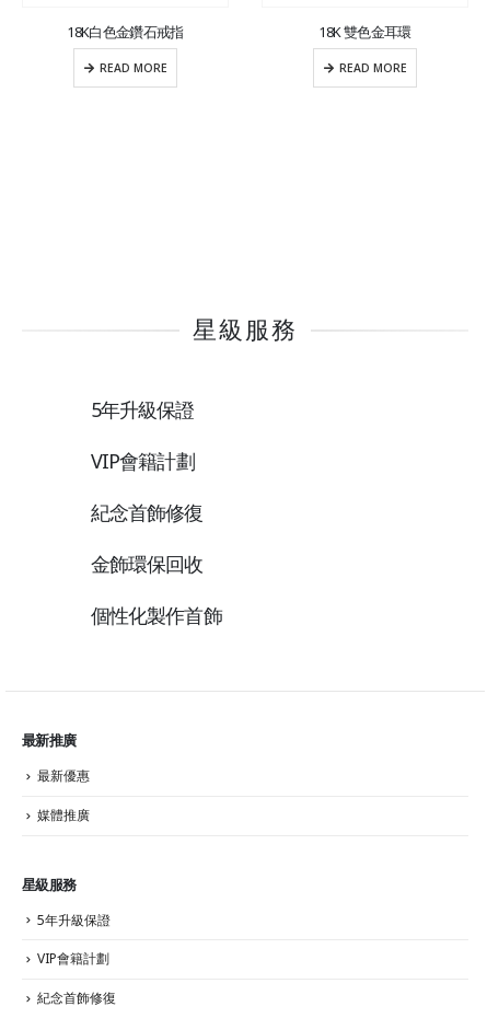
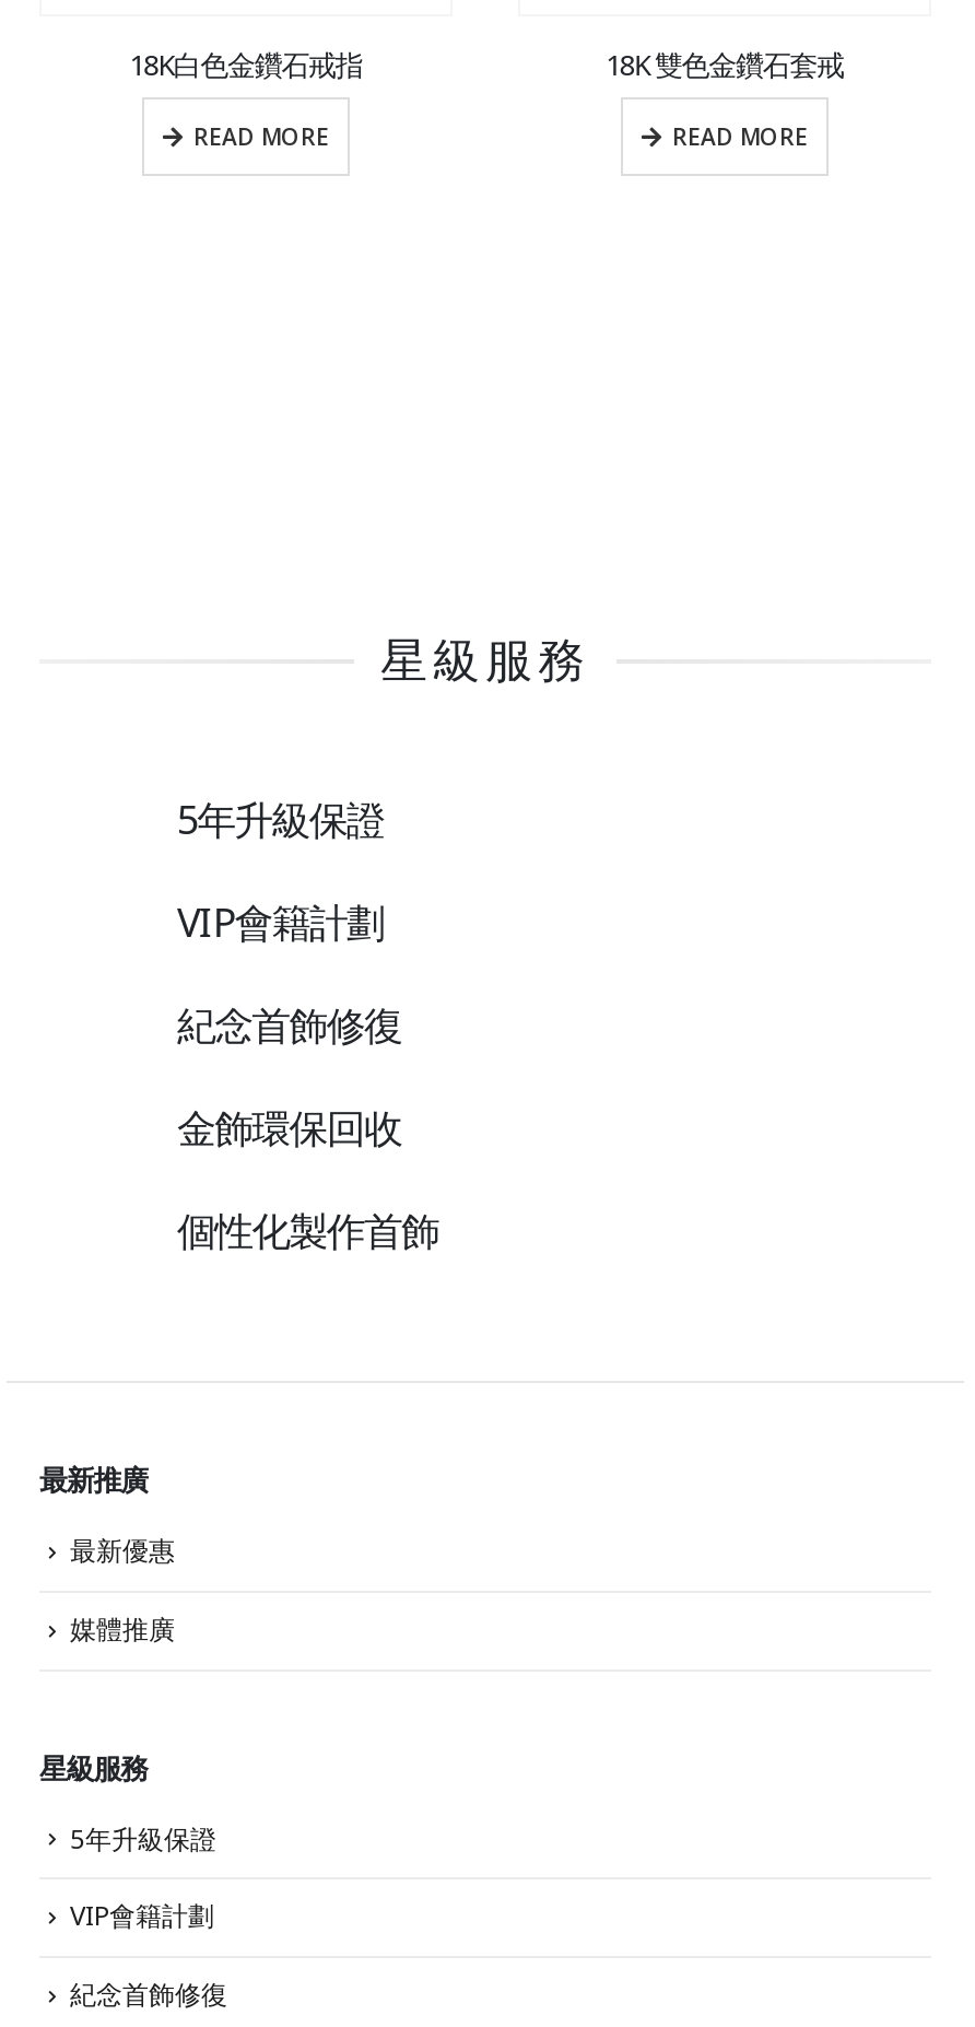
- 18K 雙色金耳環
+ 18K 雙色金鑽石套戒
